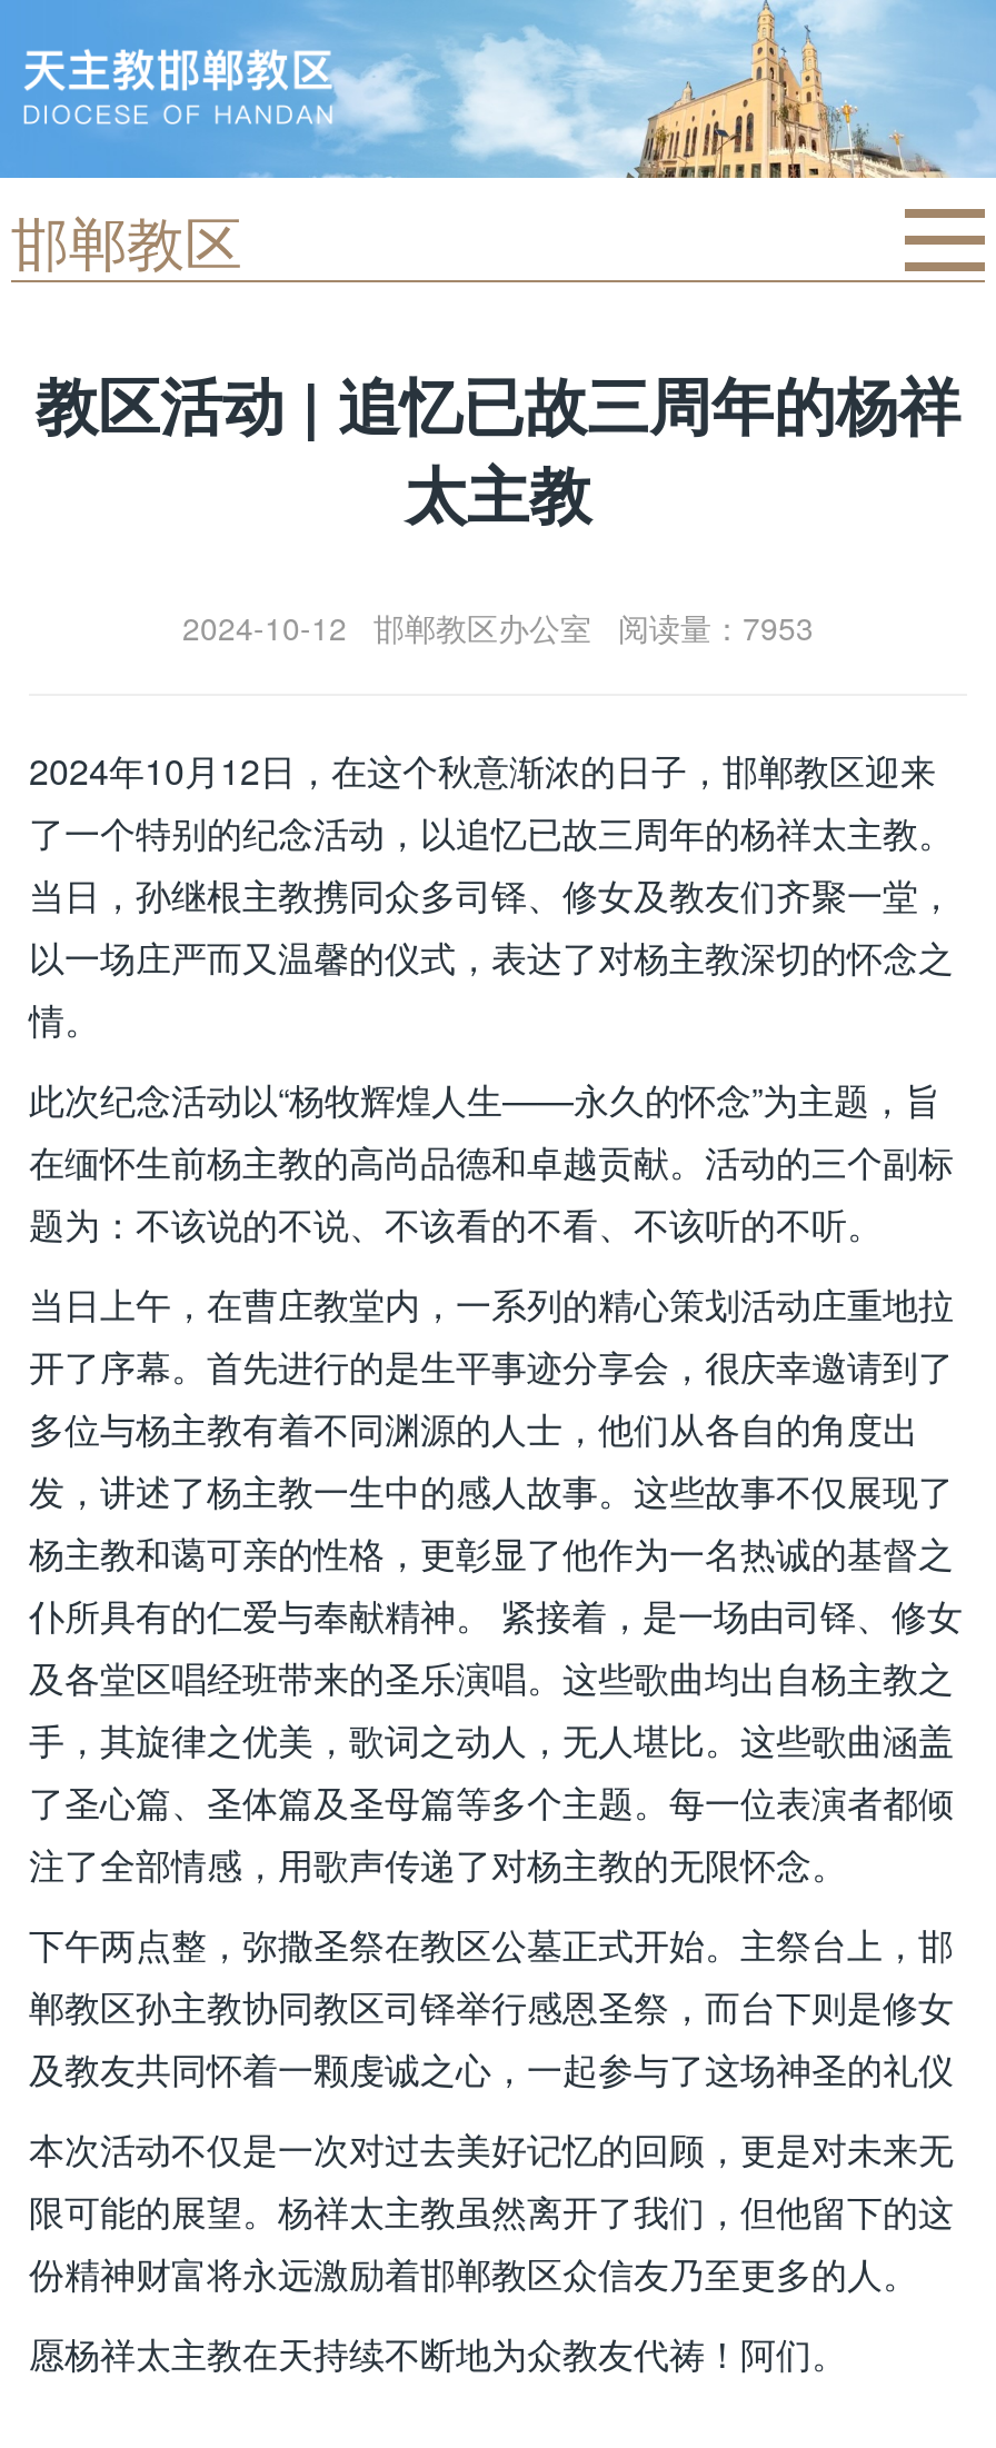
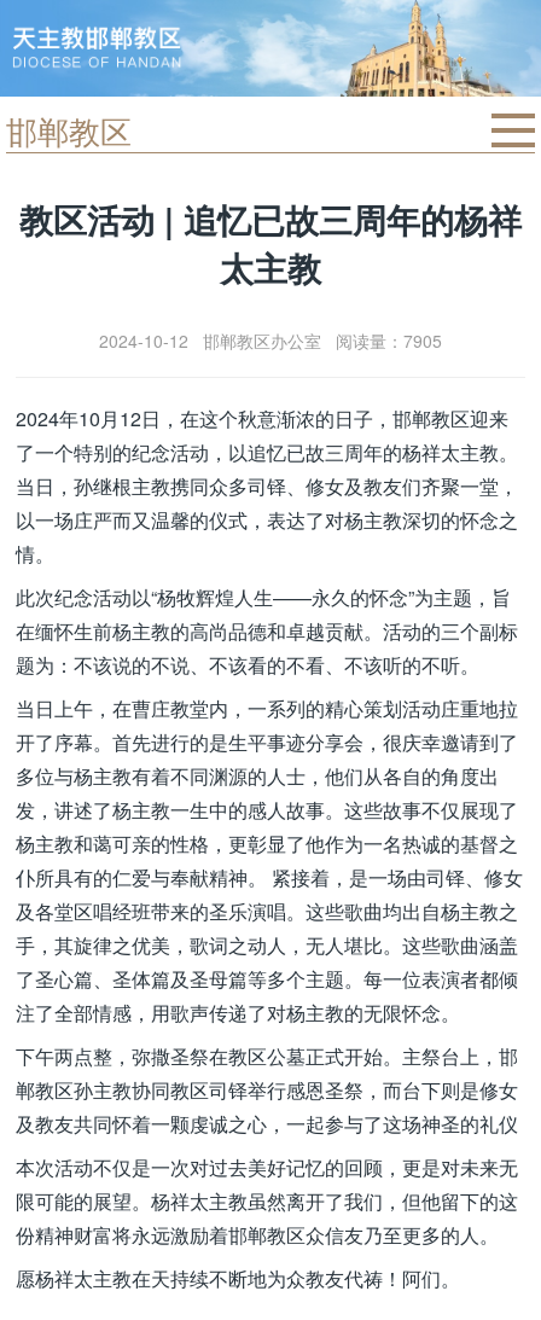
- 2024-10-12 邯郸教区办公室 阅读量：7953
+ 2024-10-12 邯郸教区办公室 阅读量：7905
